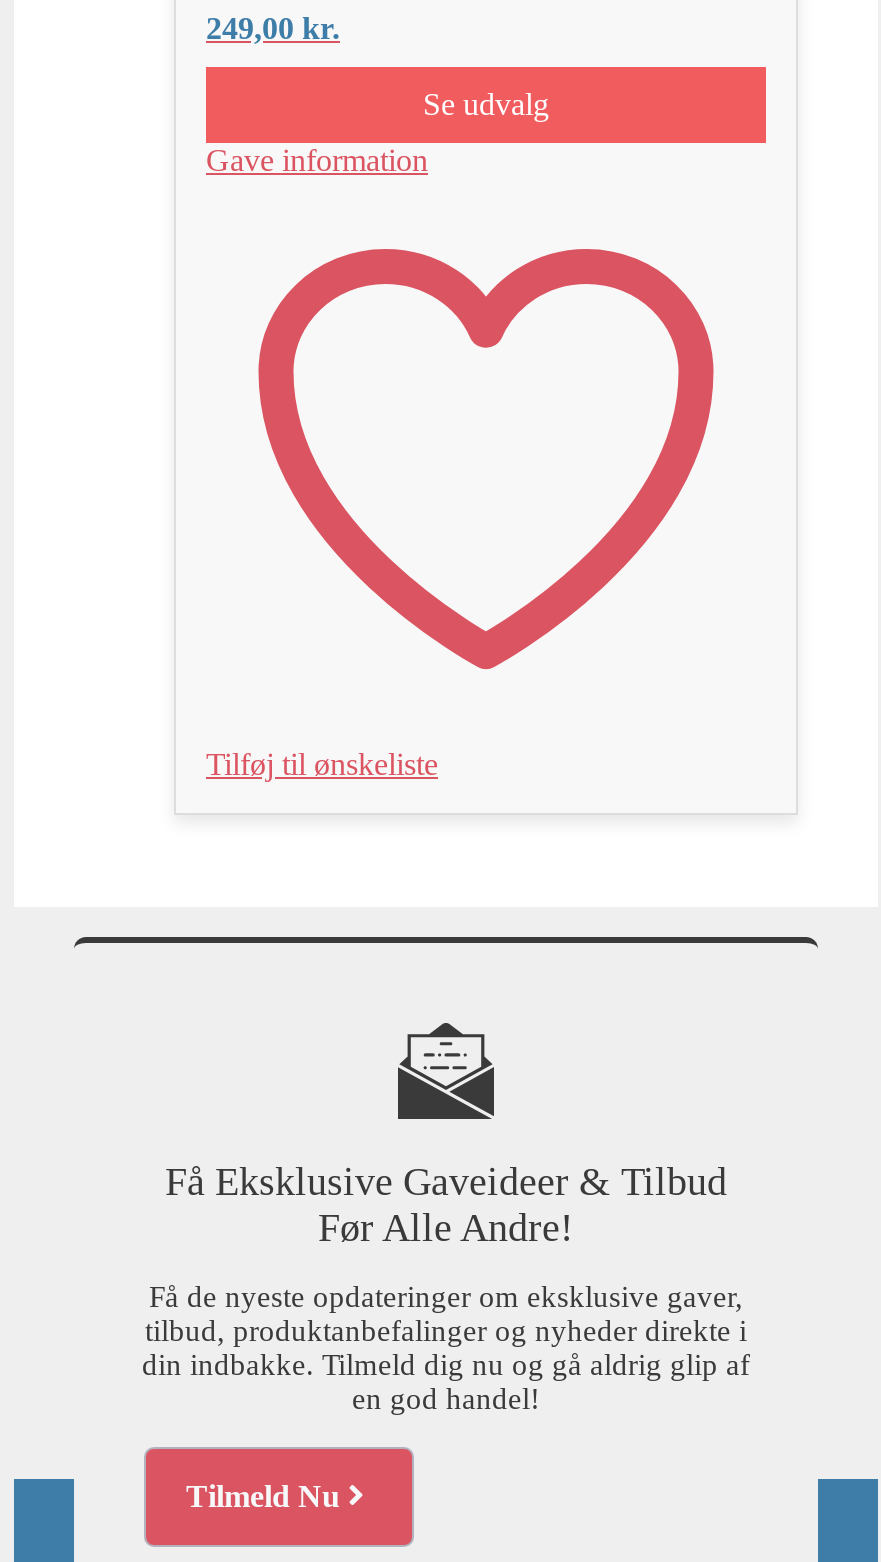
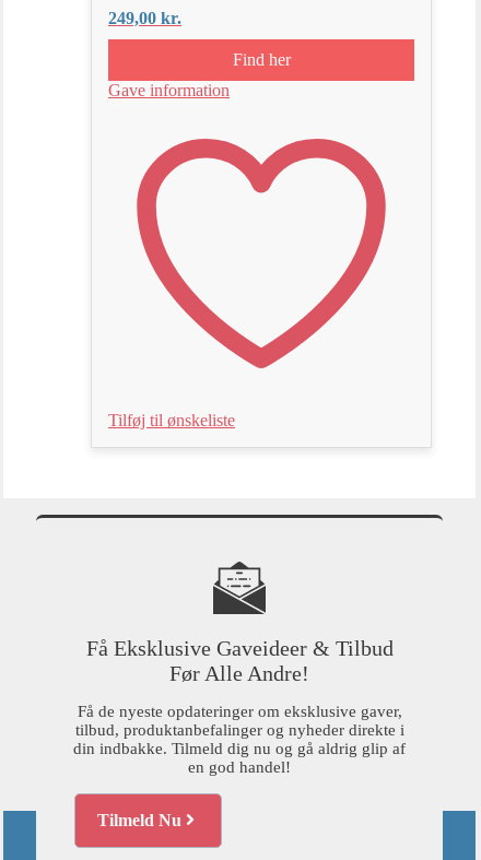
- Se udvalg
+ Find her
